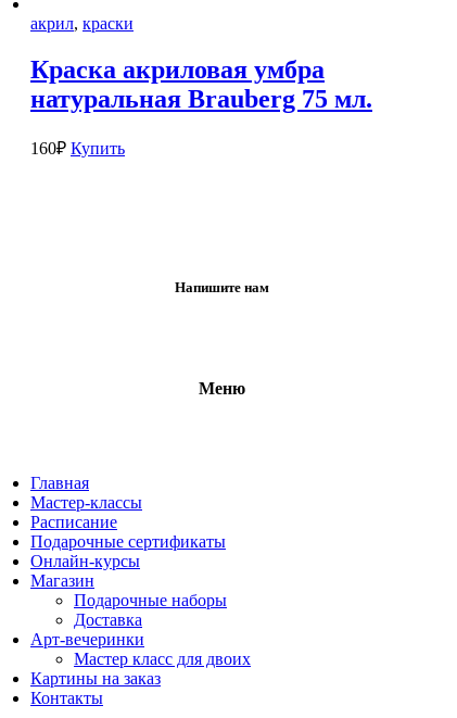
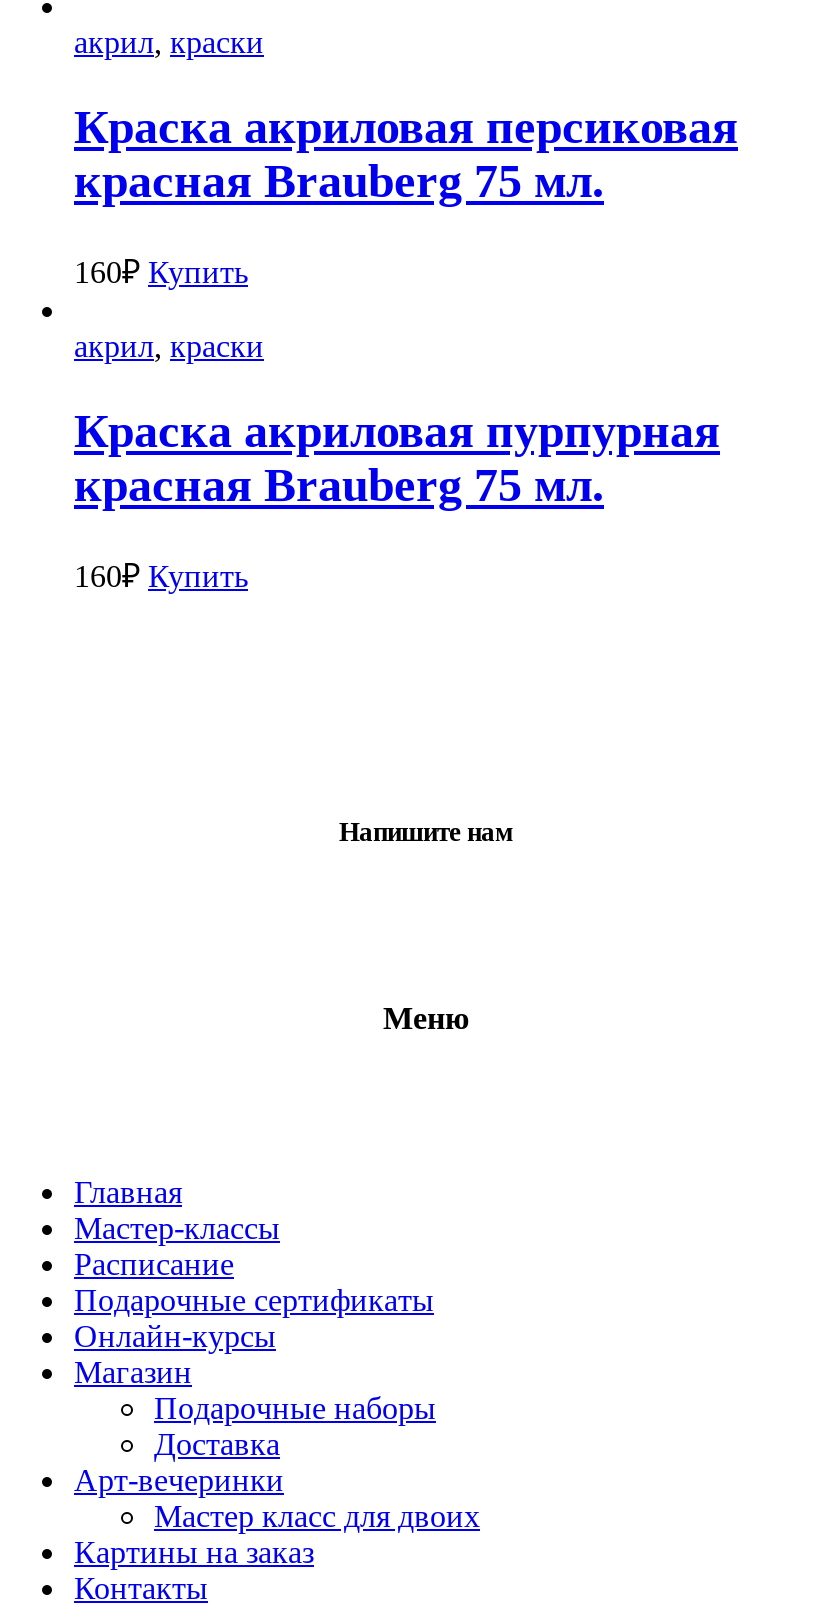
- Краска акриловая умбра
- натуральная Brauberg 75 мл.
+ Краска акриловая персиковая
+ красная Brauberg 75 мл.
+ 160₽ Купить
+ акрил, краски
+ Краска акриловая пурпурная
+ красная Brauberg 75 мл.
